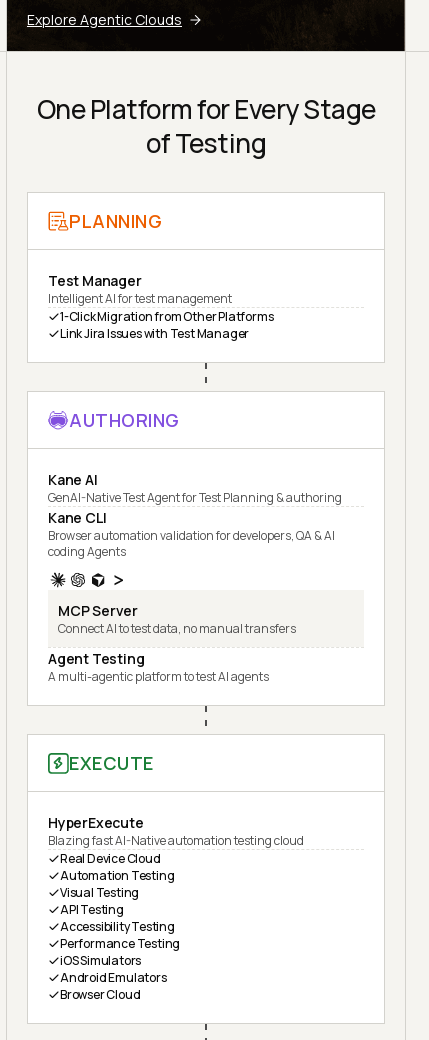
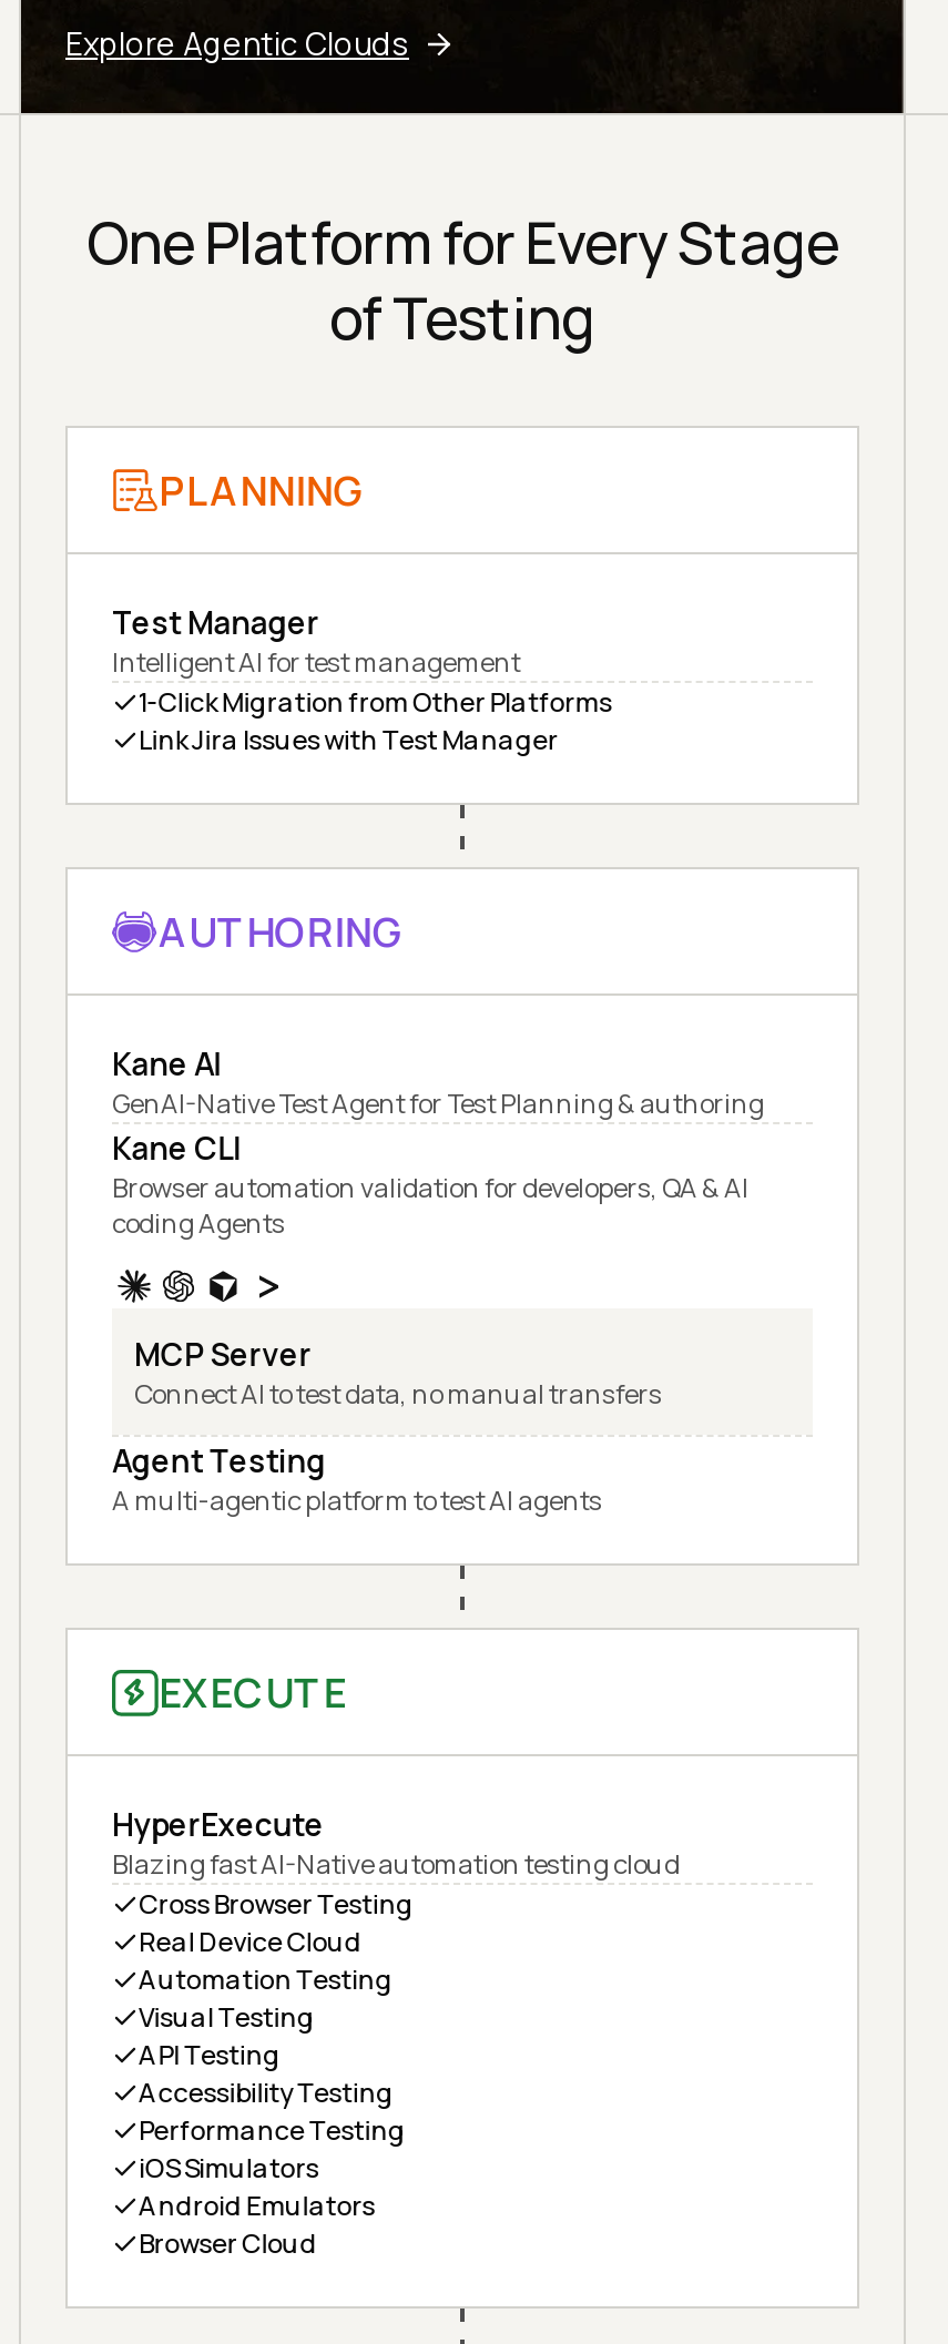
+ Cross Browser Testing
